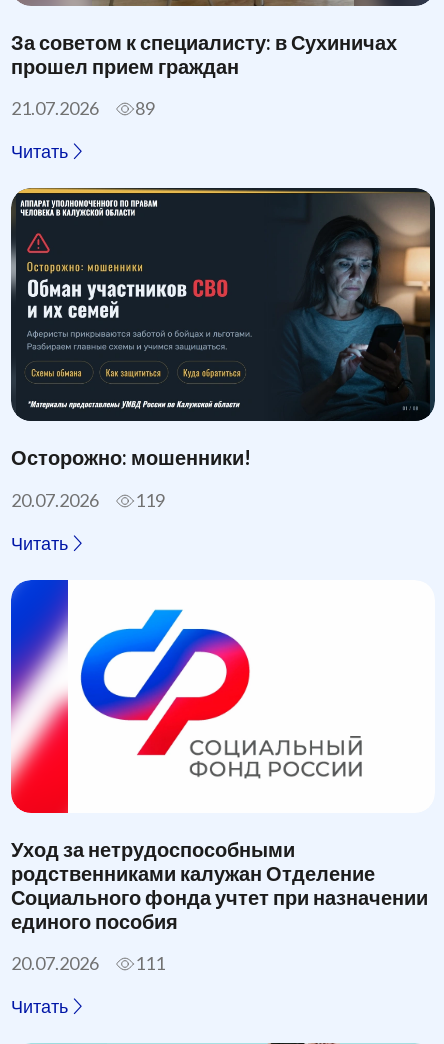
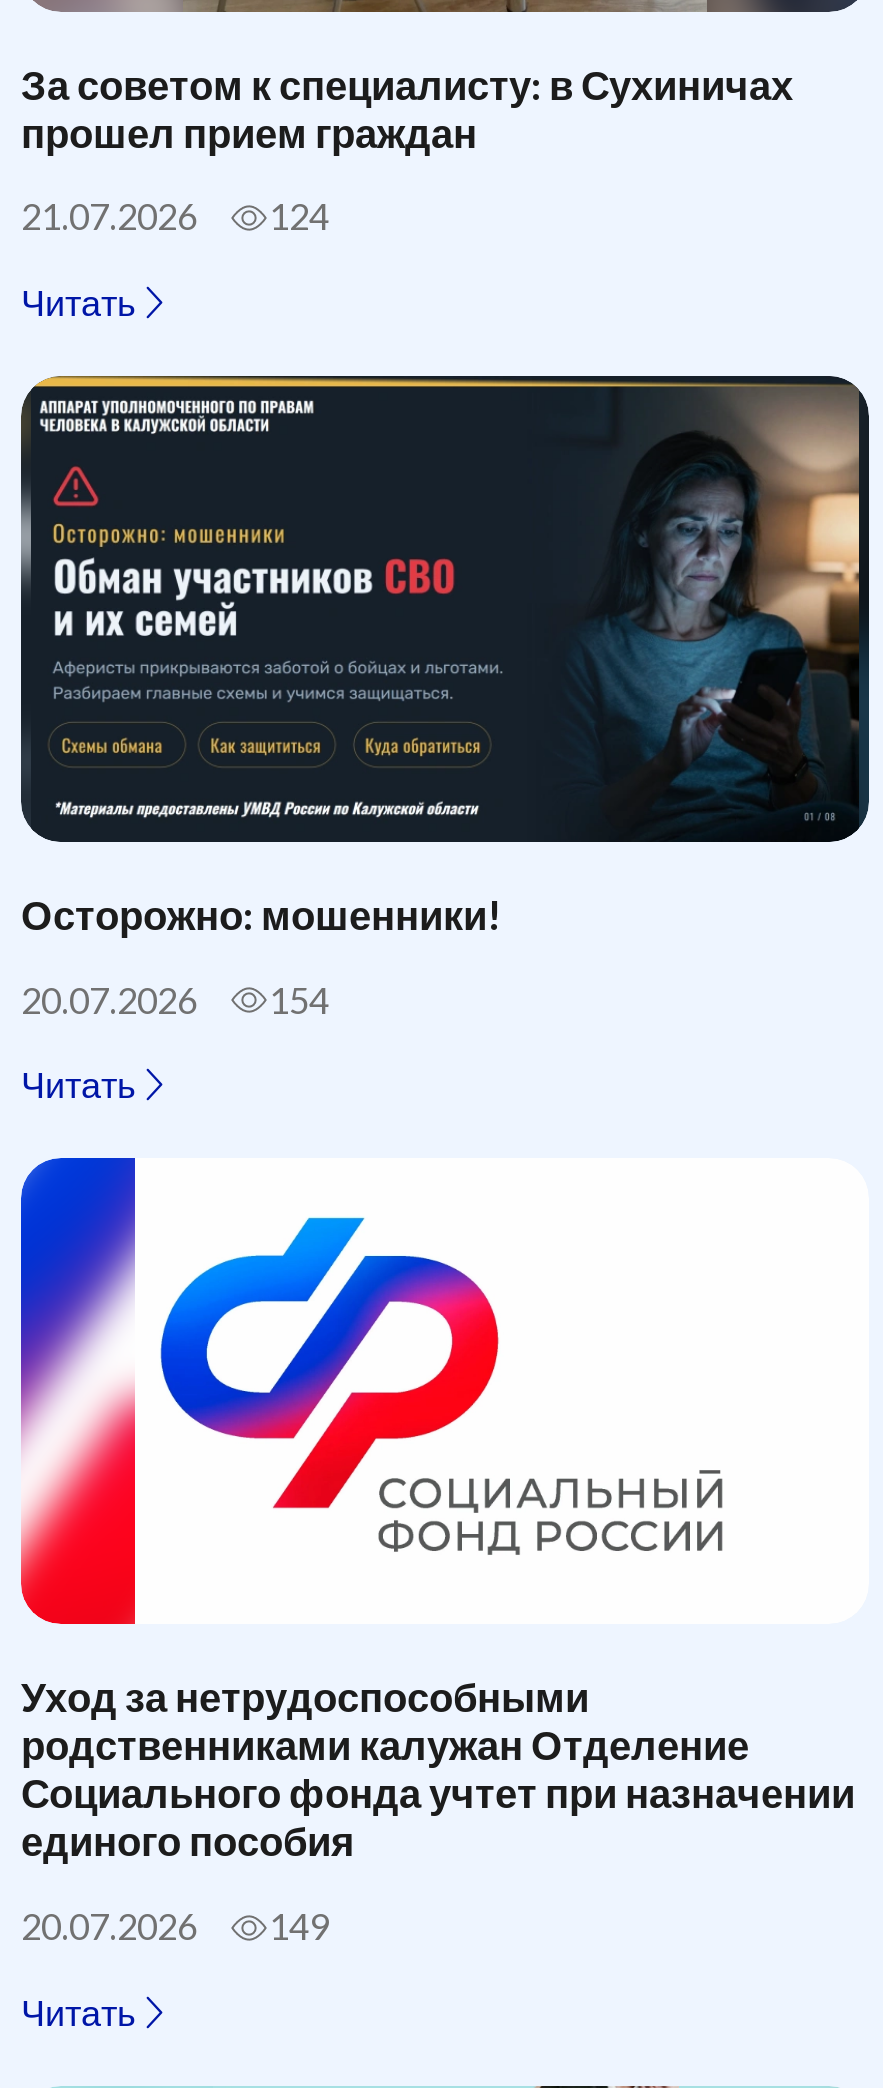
- 21.07.2026 89
+ 21.07.2026 124

- 20.07.2026 119
+ 20.07.2026 154

- 20.07.2026 111
+ 20.07.2026 149
